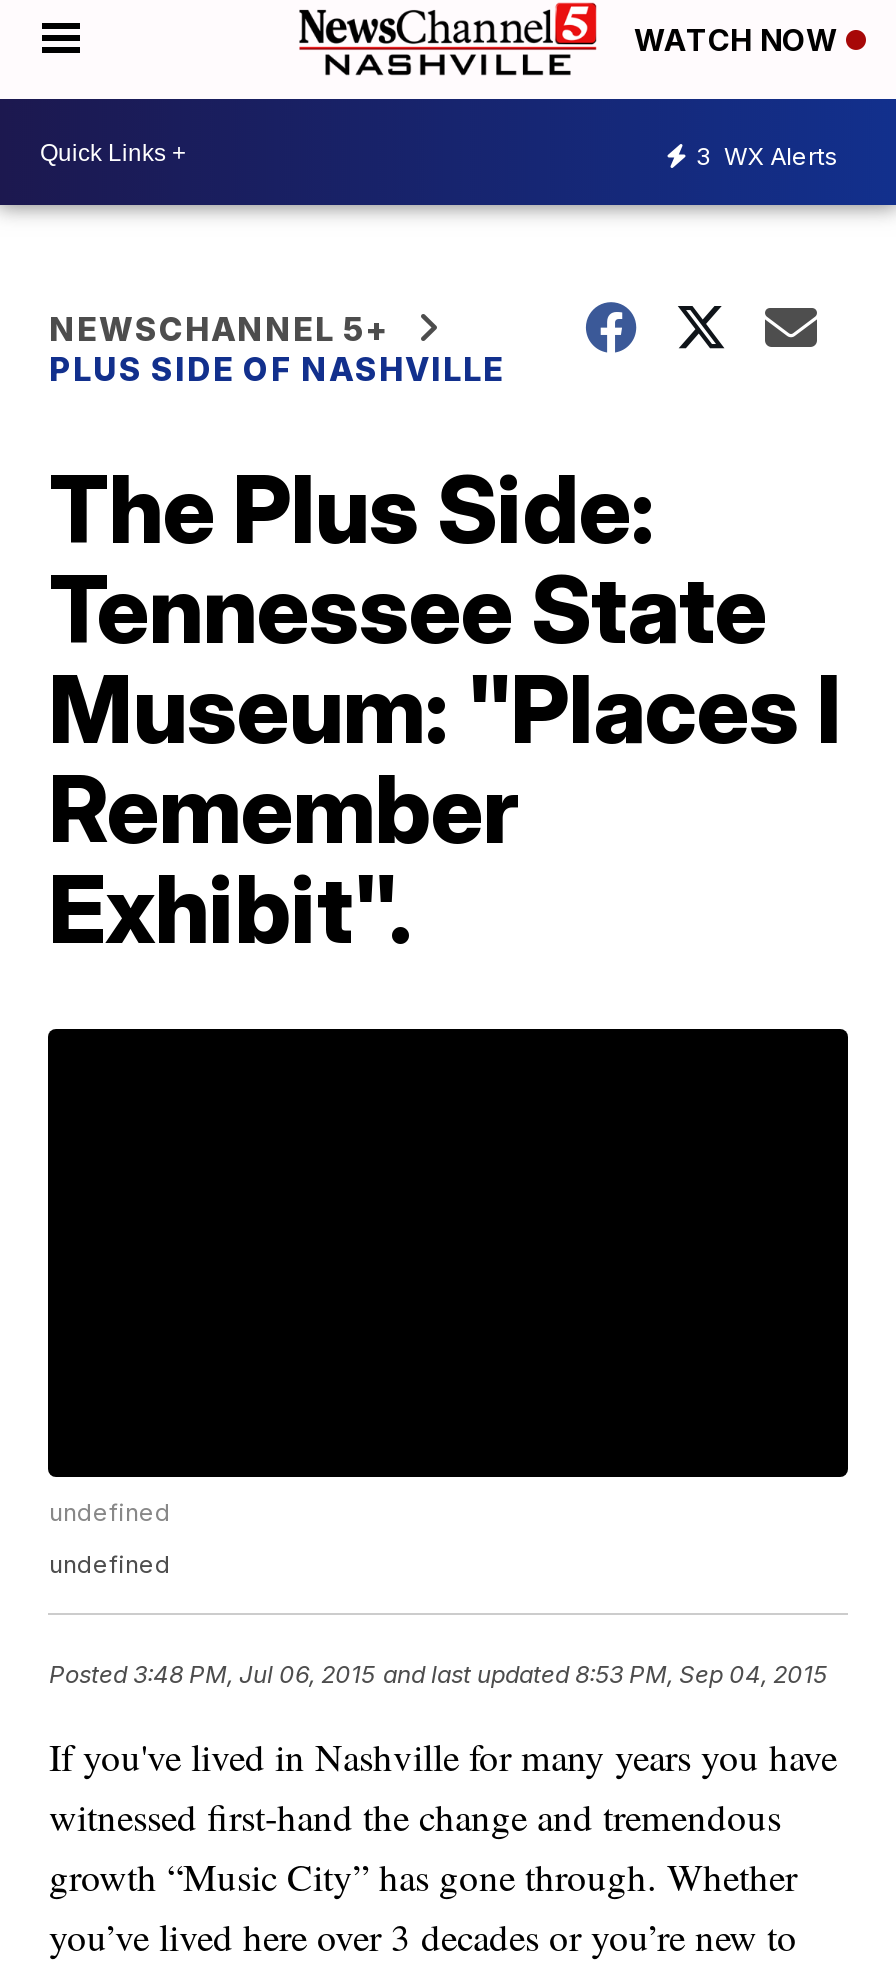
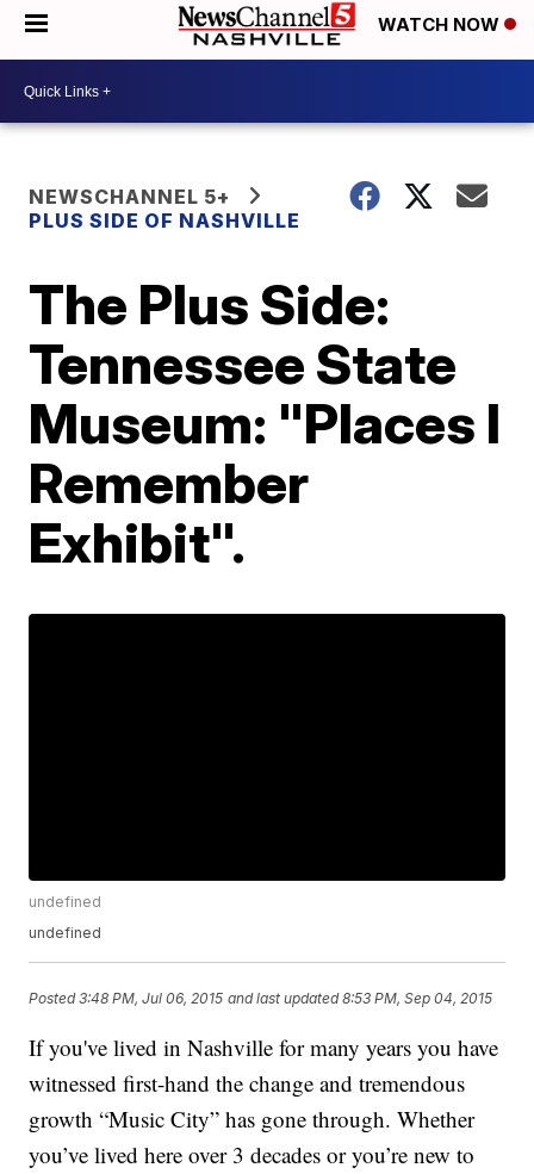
- 3 WX Alerts
